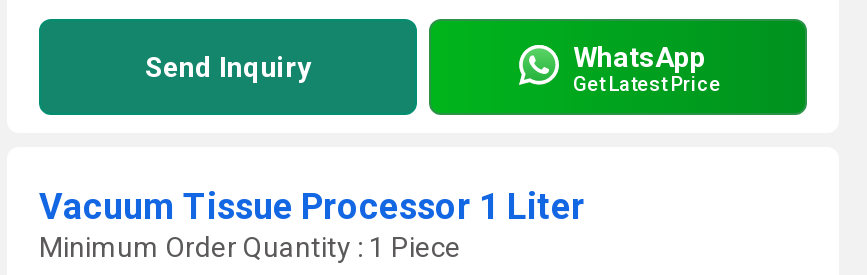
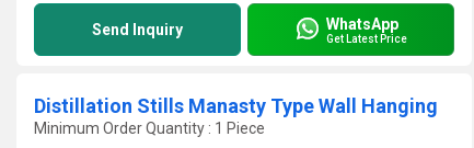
- Vacuum Tissue Processor 1 Liter
+ Distillation Stills Manasty Type Wall Hanging
